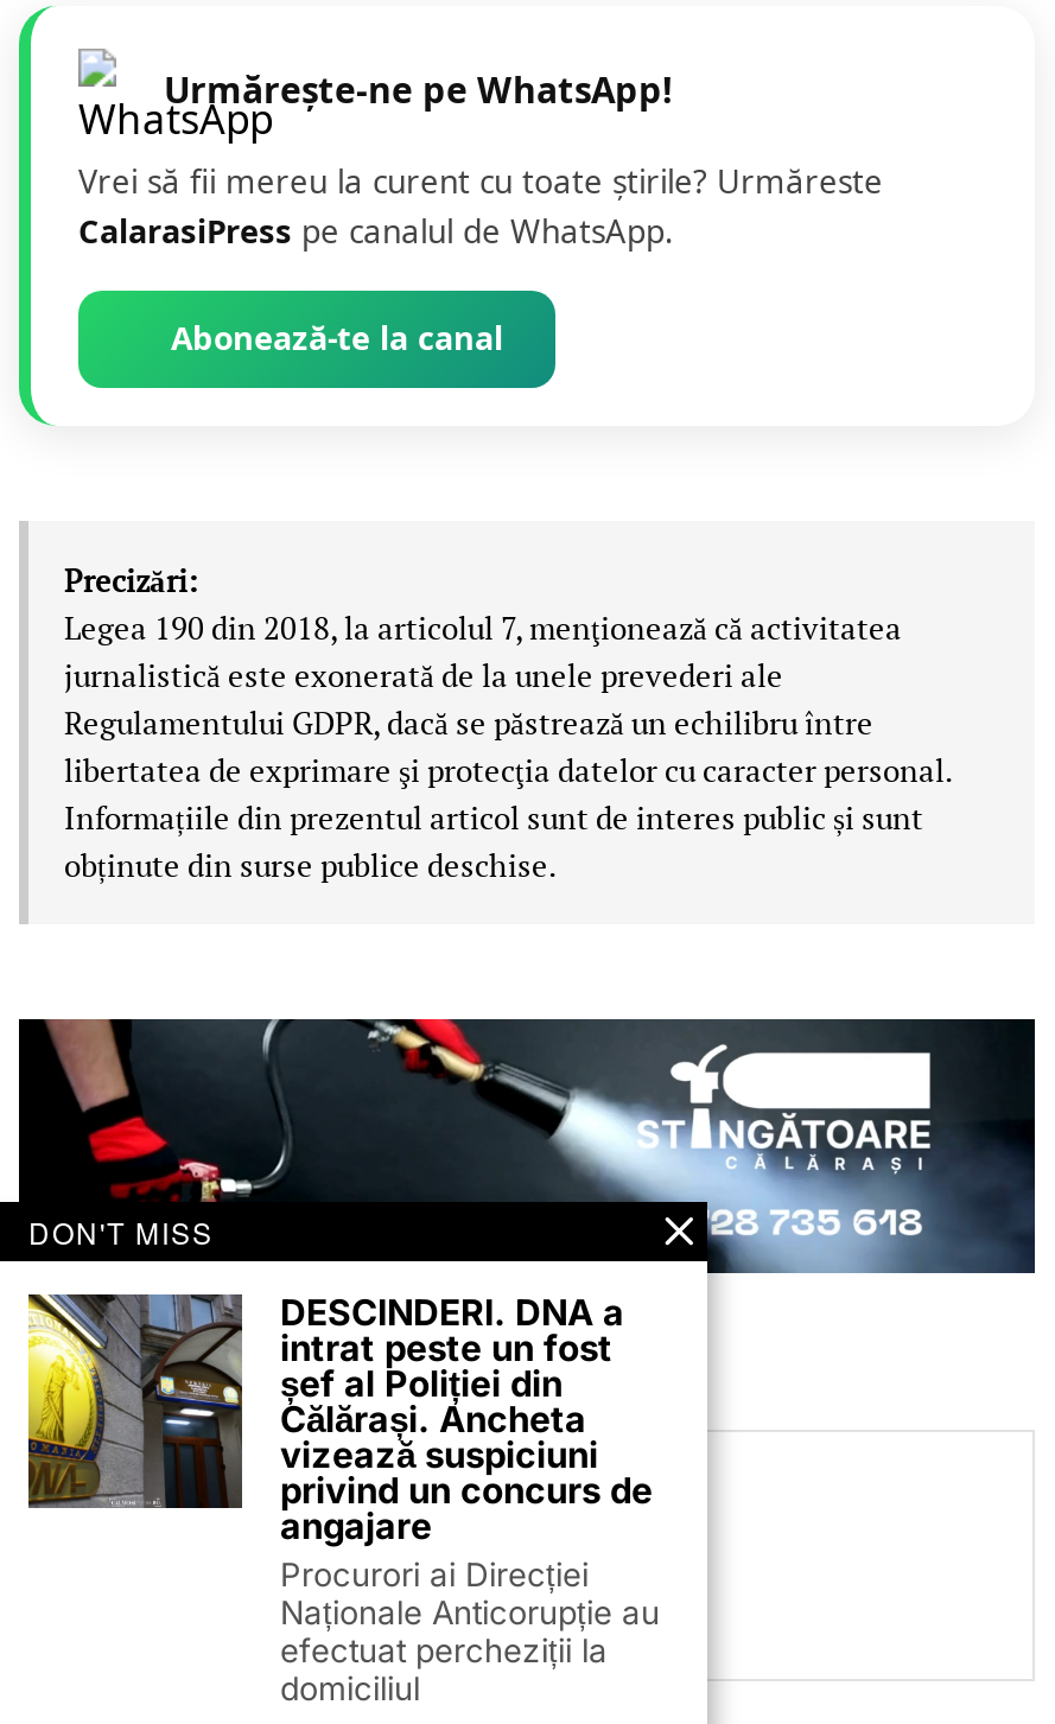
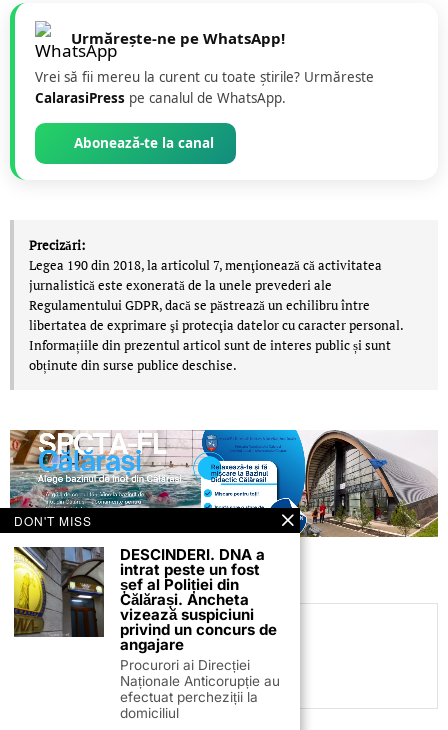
- [image]
+ [image]
